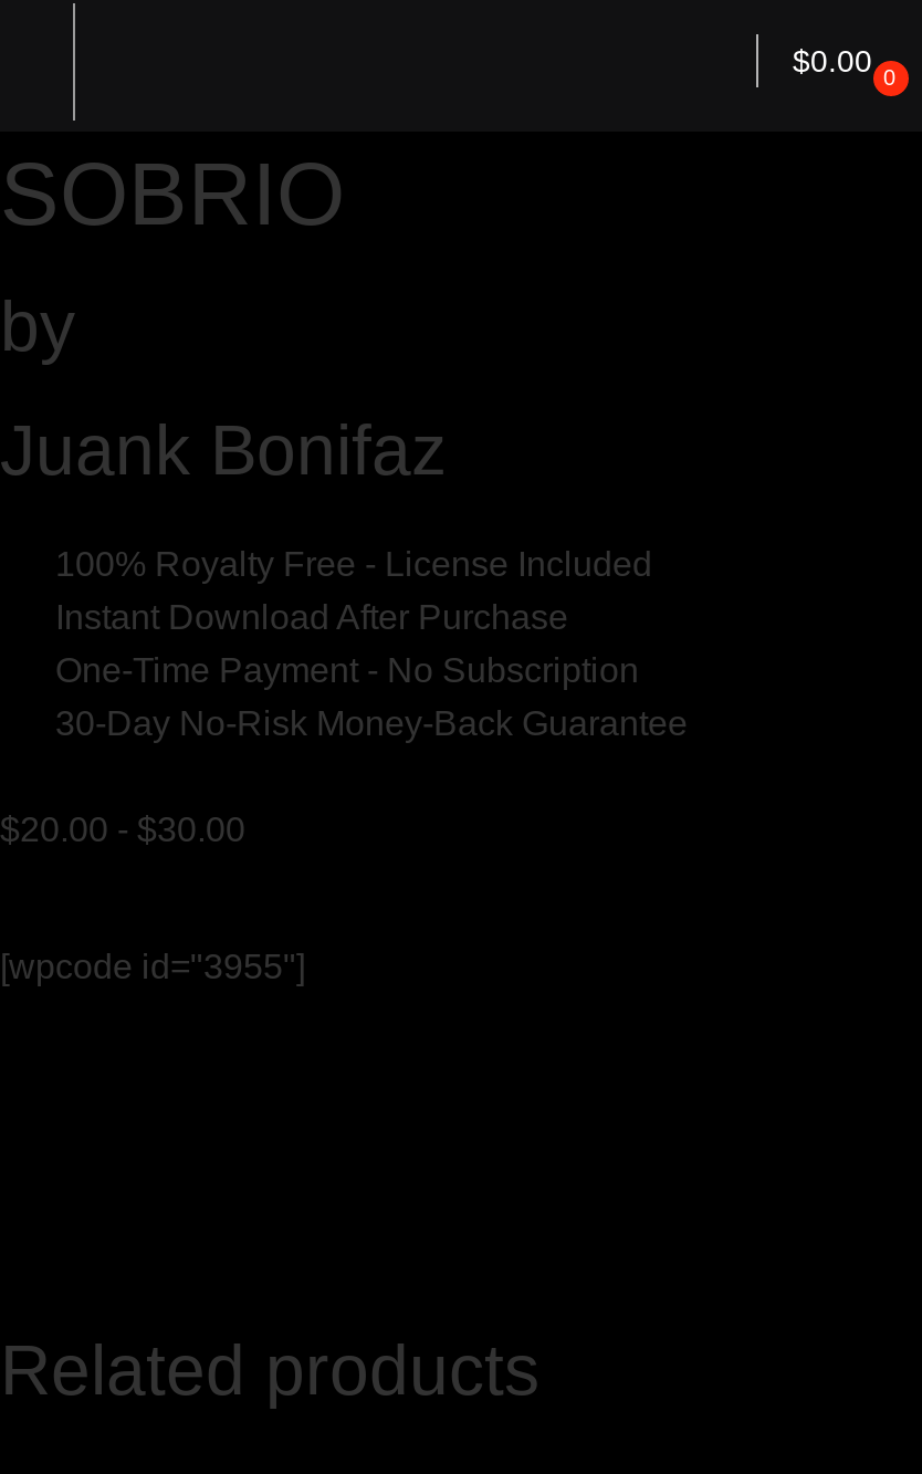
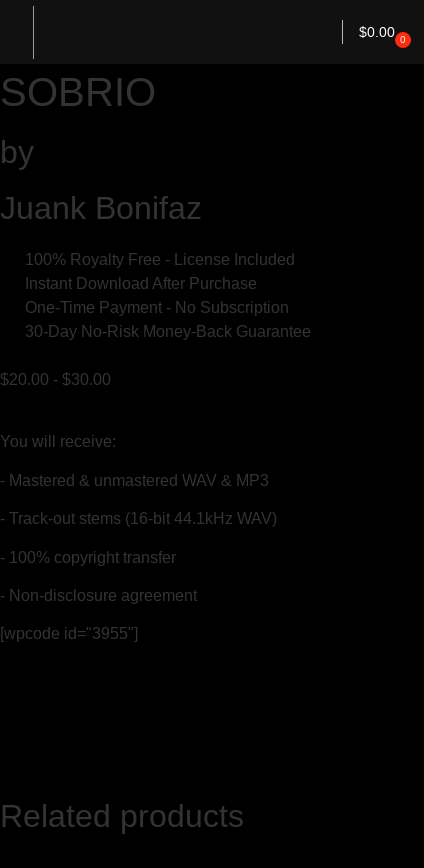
+ You will receive:
+ - Mastered & unmastered WAV & MP3
+ - Track-out stems (16-bit 44.1kHz WAV)
+ - 100% copyright transfer
+ - Non-disclosure agreement
